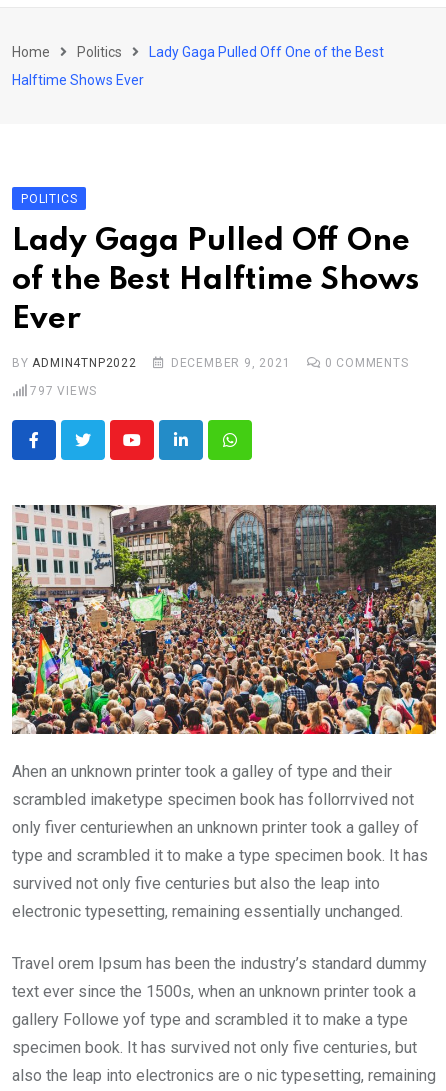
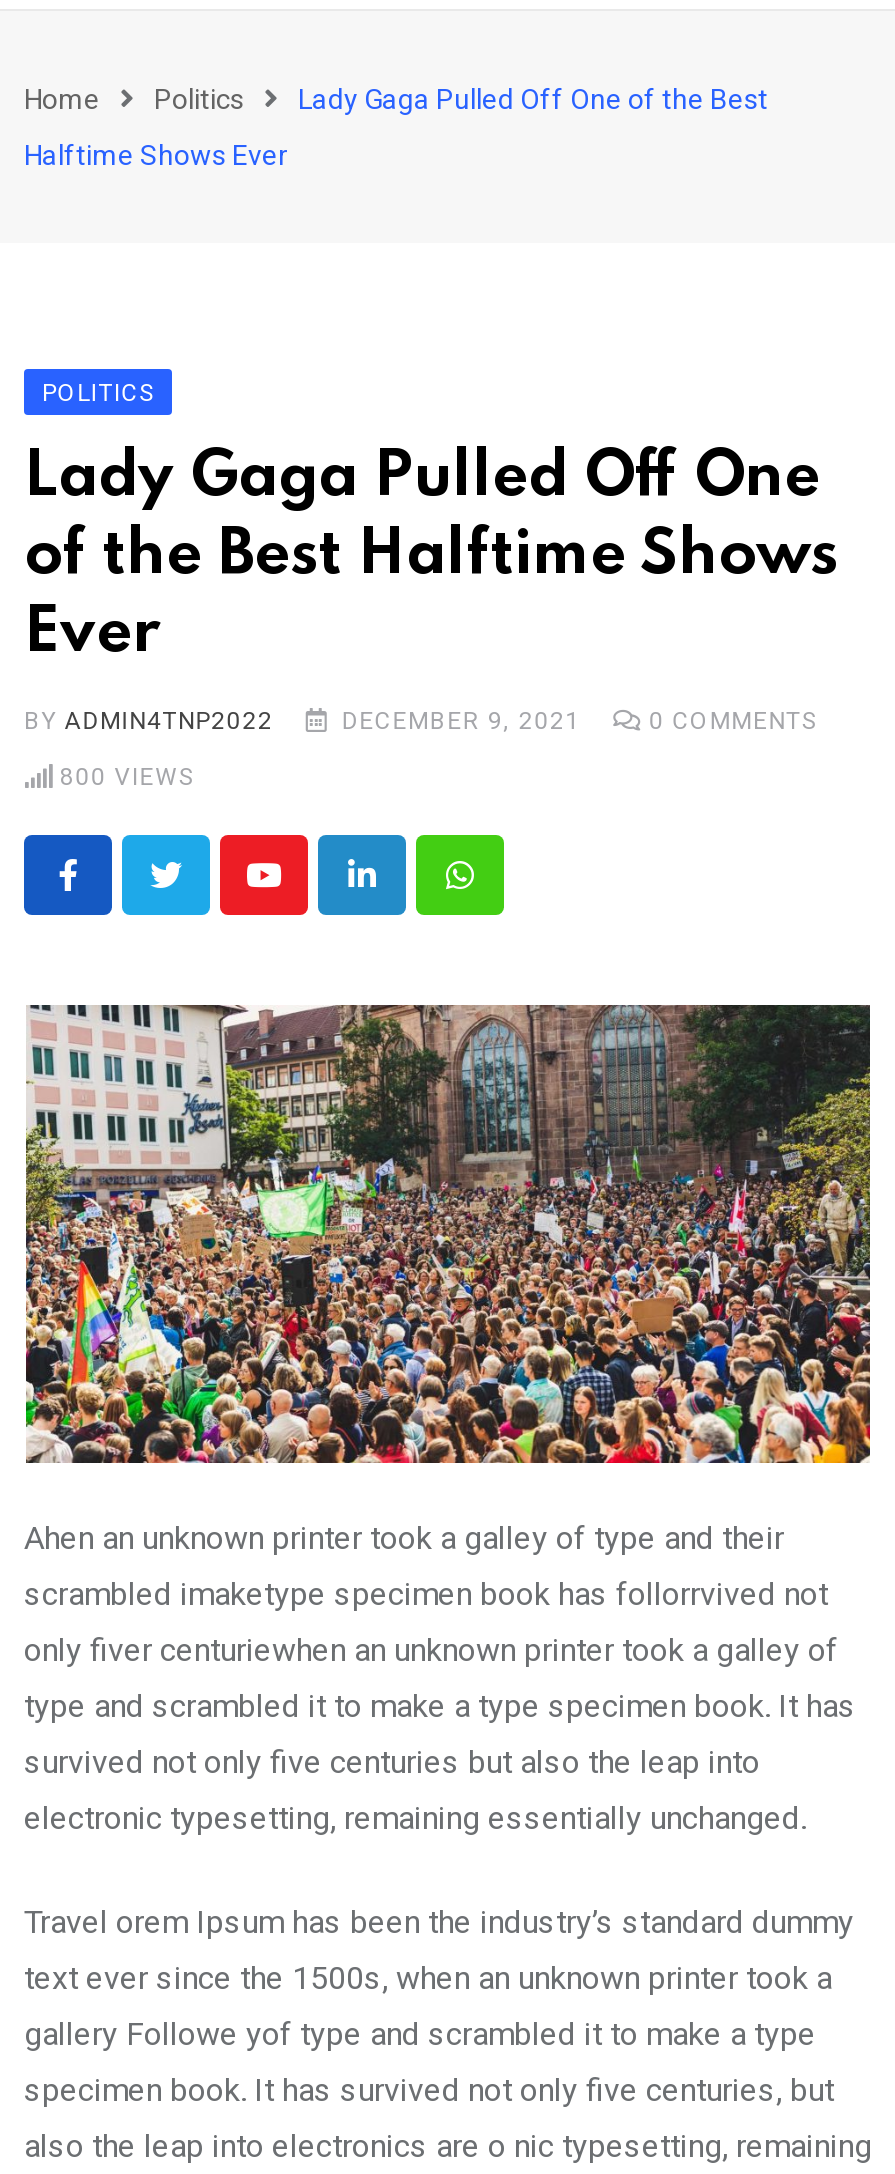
- 797 VIEWS
+ 800 VIEWS
